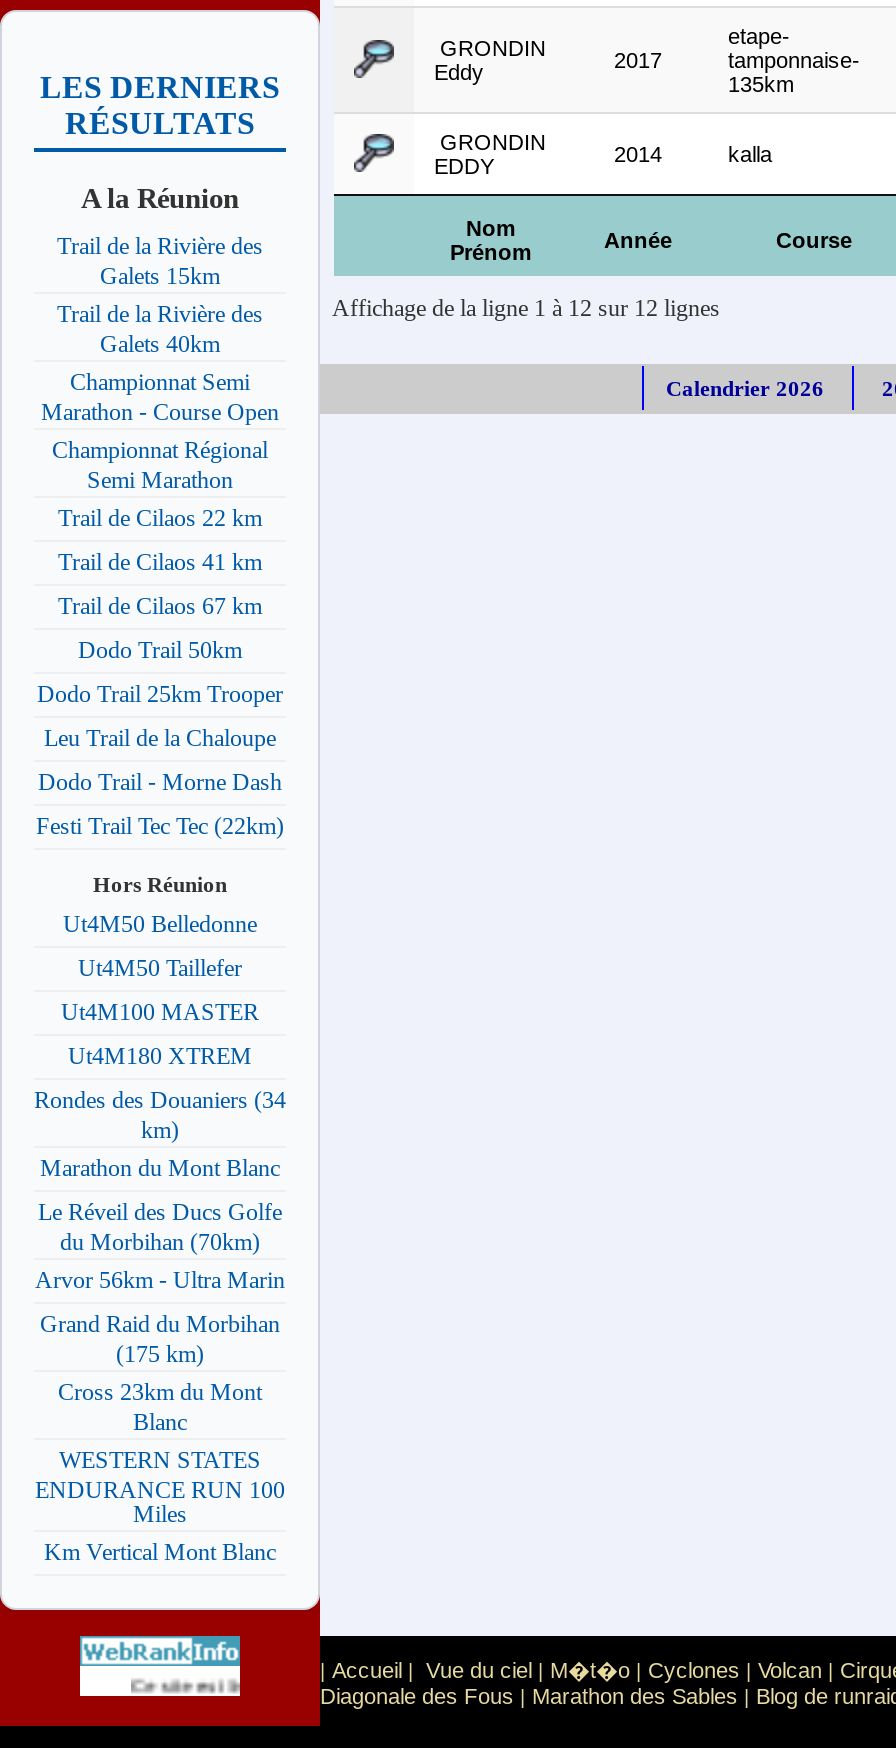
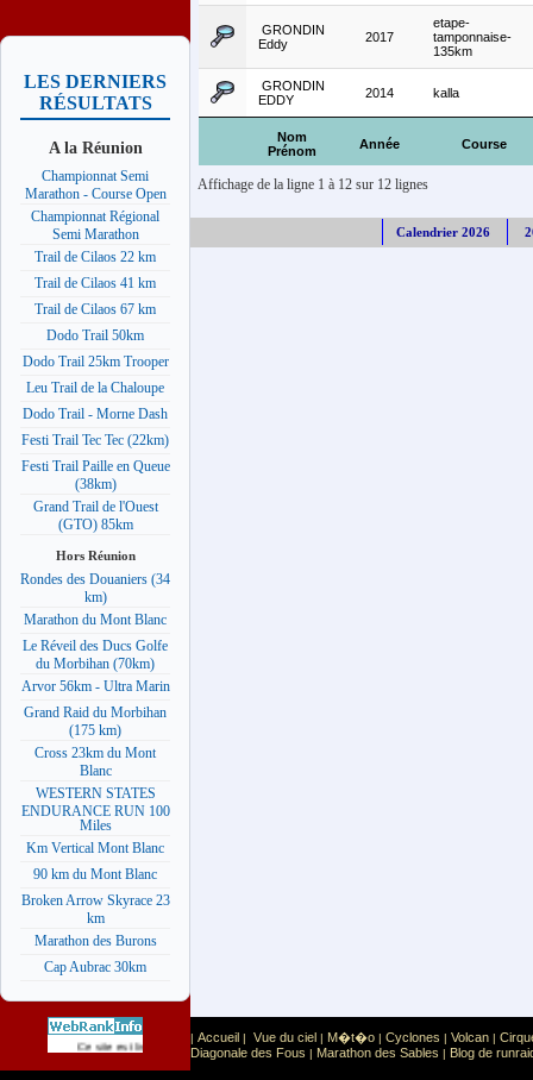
- Trail de la Rivière des
- Galets 15km
- Trail de la Rivière des
- Galets 40km

moved up: Championnat Semi | Marathon - Course Open | Championnat Régional | ... | Dodo Trail - Morne Dash | Festi Trail Tec Tec (22km)

+ Festi Trail Paille en Queue
+ (38km)
+ Grand Trail de l'Ouest
+ (GTO) 85km

- Ut4M50 Belledonne
- Ut4M50 Taillefer
- Ut4M100 MASTER
- Ut4M180 XTREM

moved up: Rondes des Douaniers (34 | km) | Marathon du Mont Blanc | ... | Miles | Km Vertical Mont Blanc

+ 90 km du Mont Blanc
+ Broken Arrow Skyrace 23
+ km
+ Marathon des Burons
+ Cap Aubrac 30km
